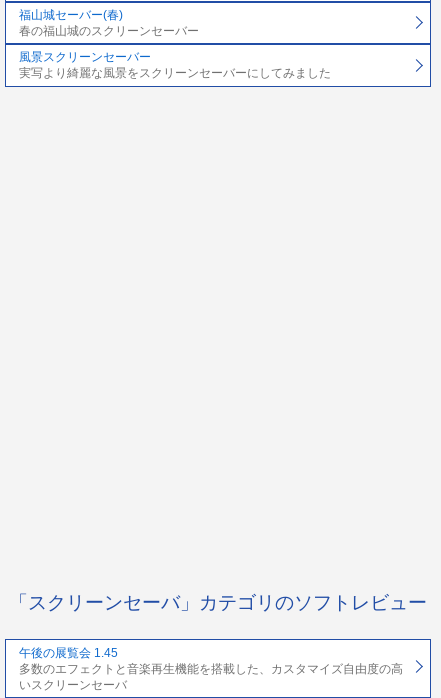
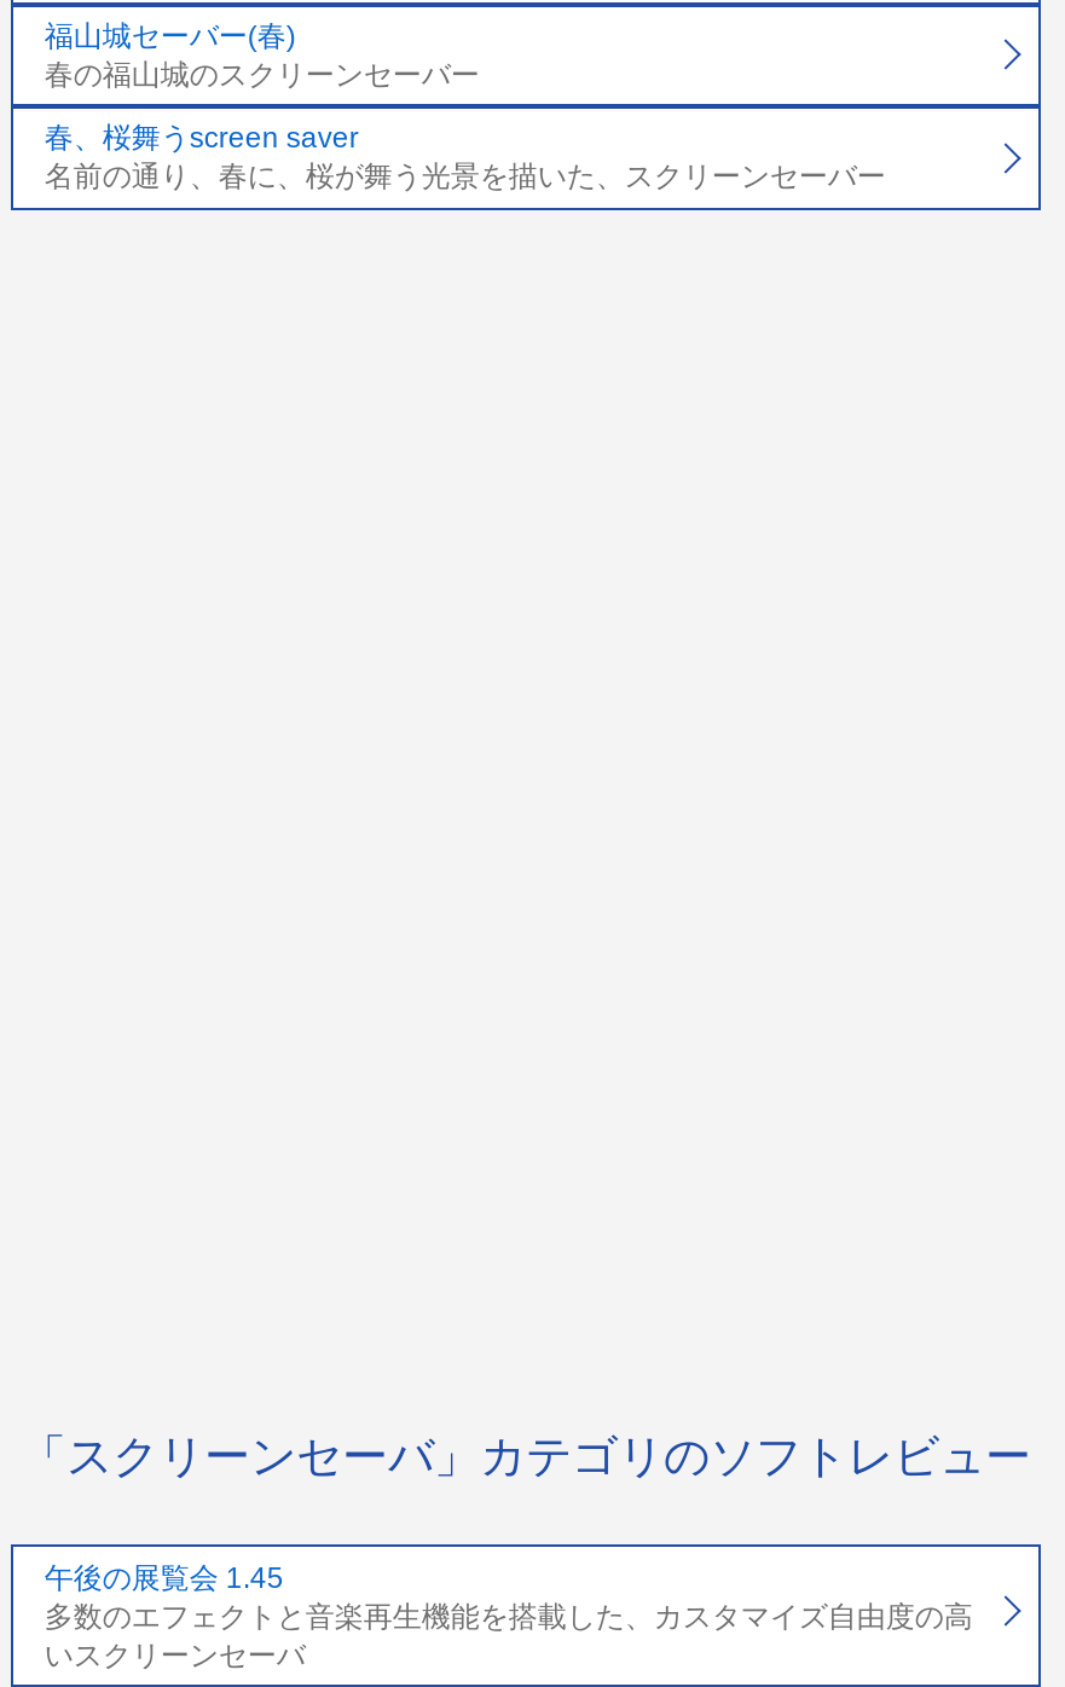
- 風景スクリーンセーバー
- 実写より綺麗な風景をスクリーンセーバーにしてみました
+ 春、桜舞うscreen saver
+ 名前の通り、春に、桜が舞う光景を描いた、スクリーンセーバー
